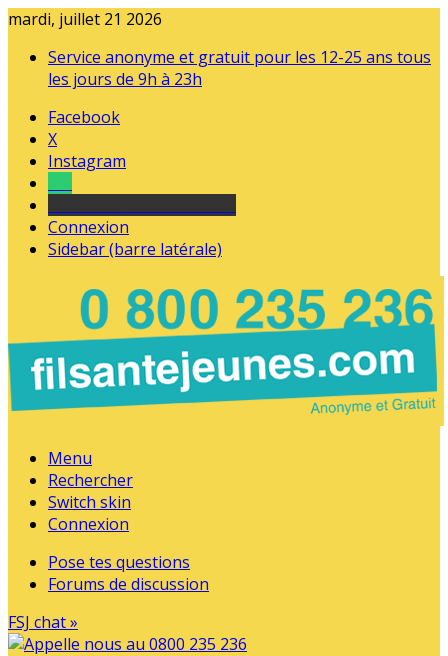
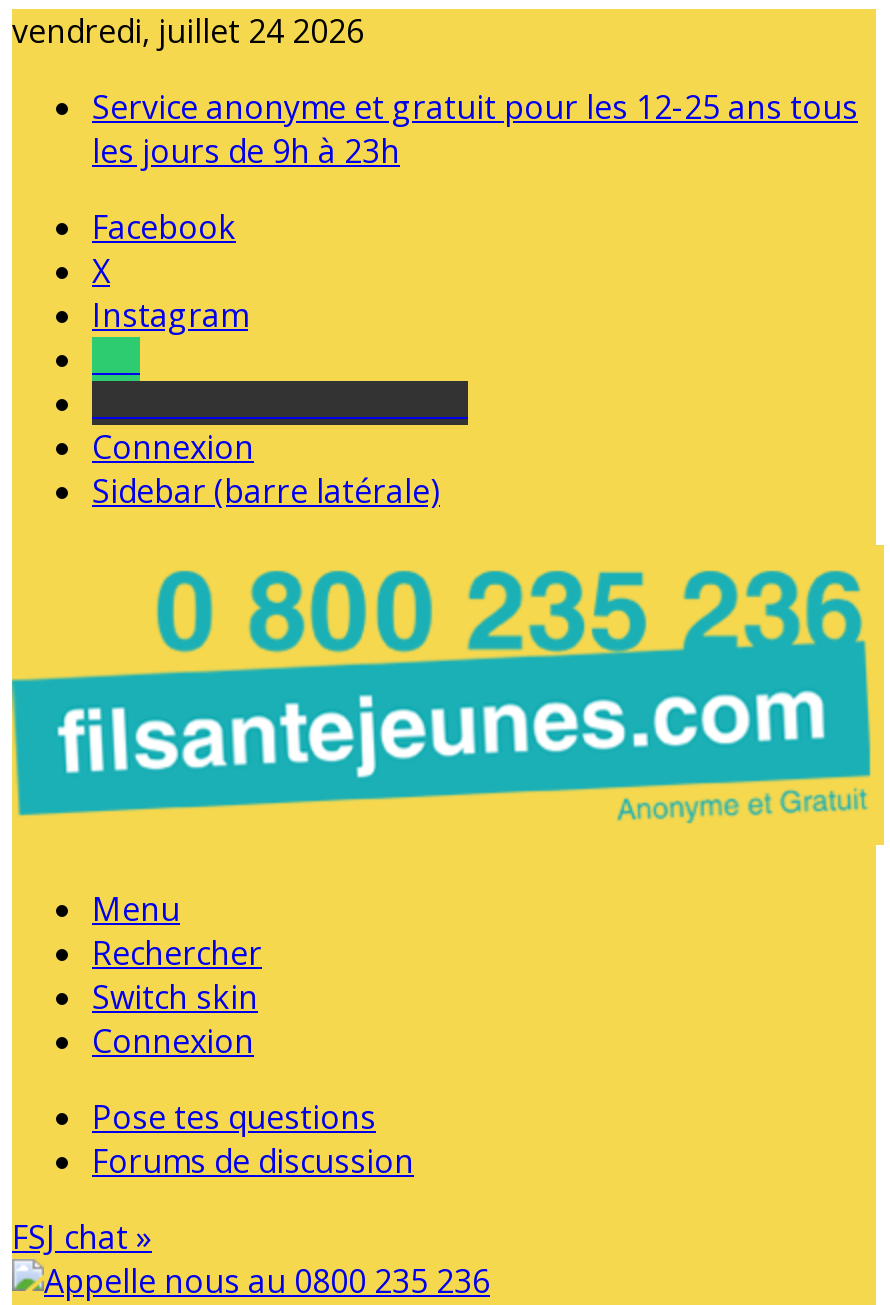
- mardi, juillet 21 2026
+ vendredi, juillet 24 2026
